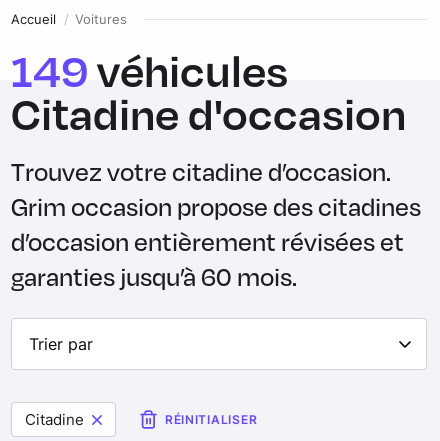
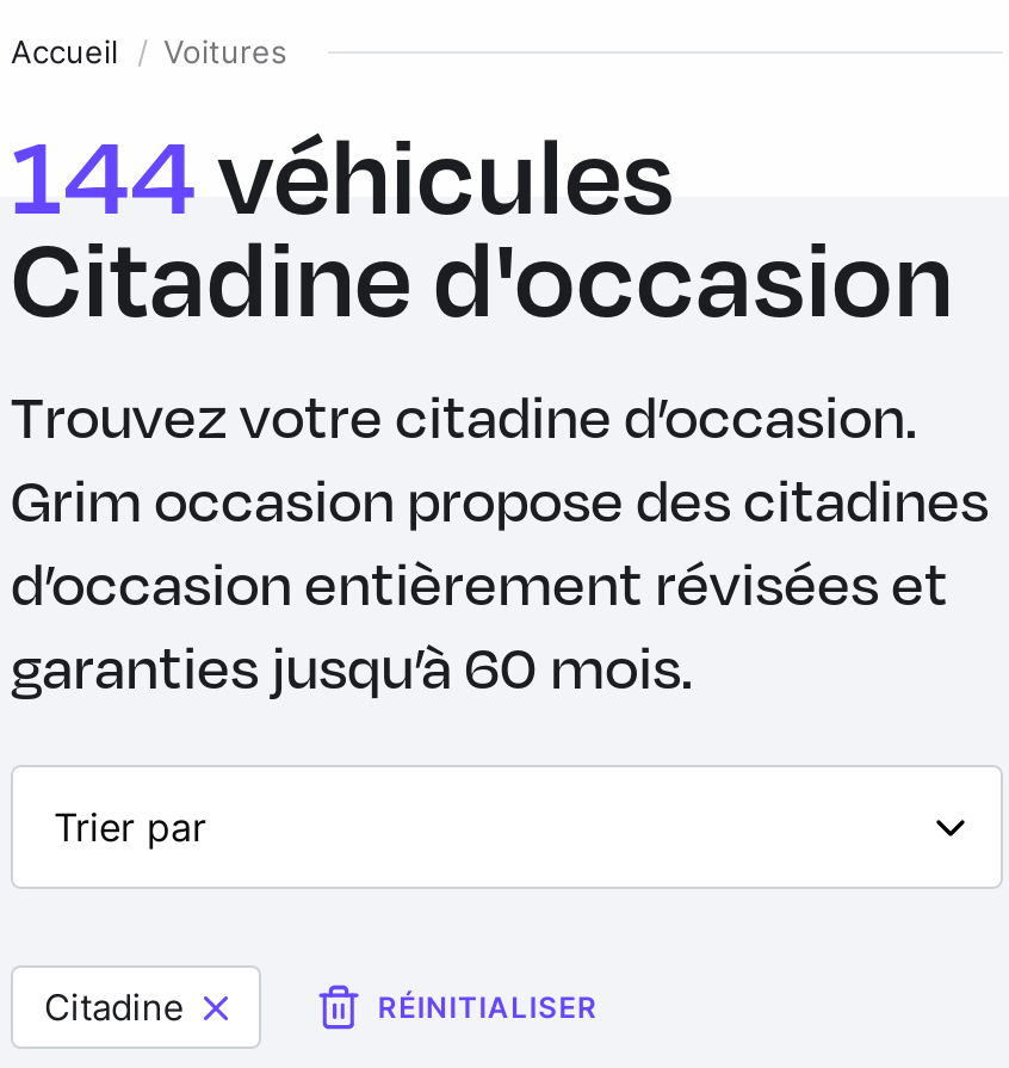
- 149 véhicules
+ 144 véhicules
